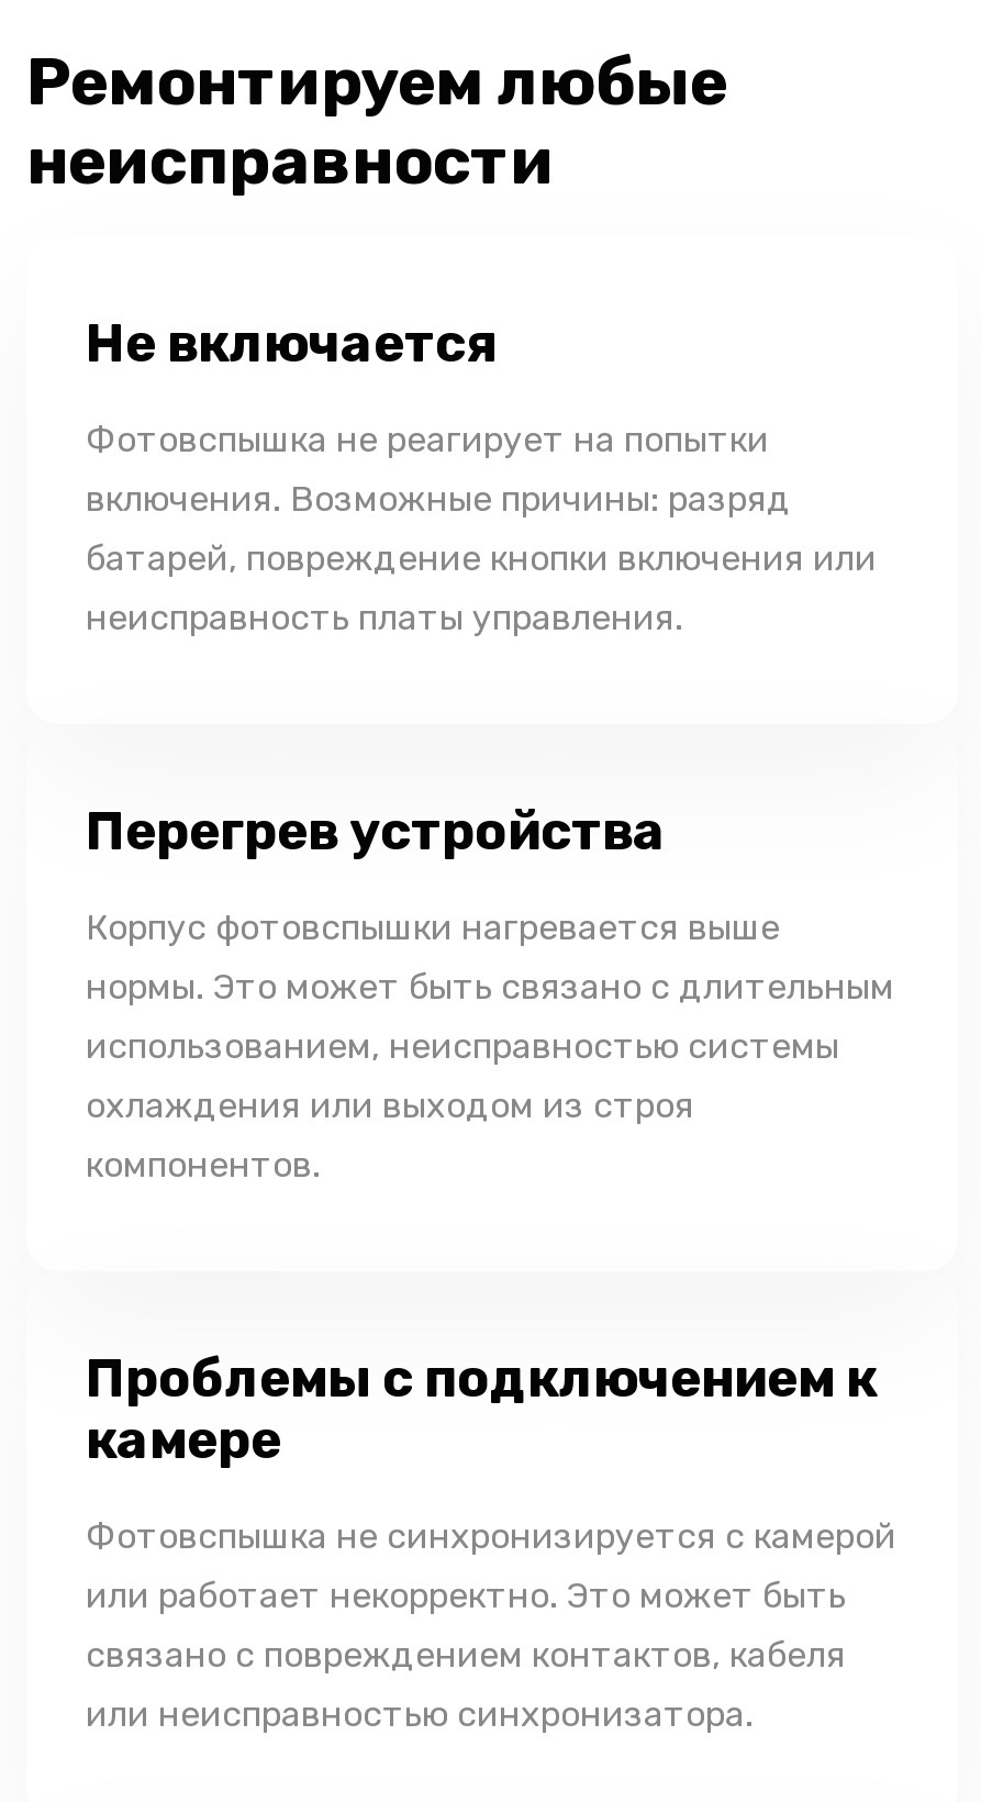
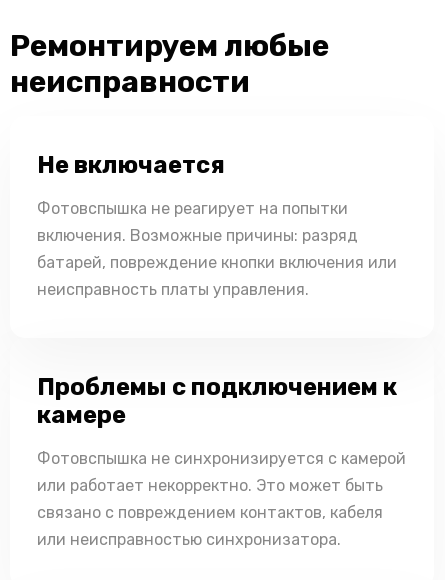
- Перегрев устройства
- Корпус фотовспышки нагревается выше
- нормы. Это может быть связано с длительным
- использованием, неисправностью системы
- охлаждения или выходом из строя
- компонентов.
